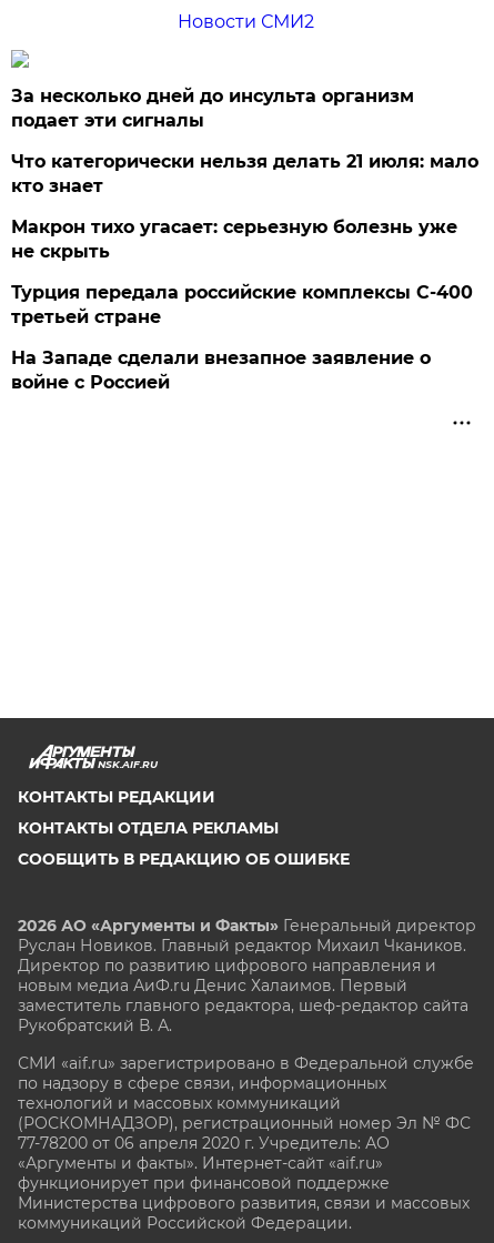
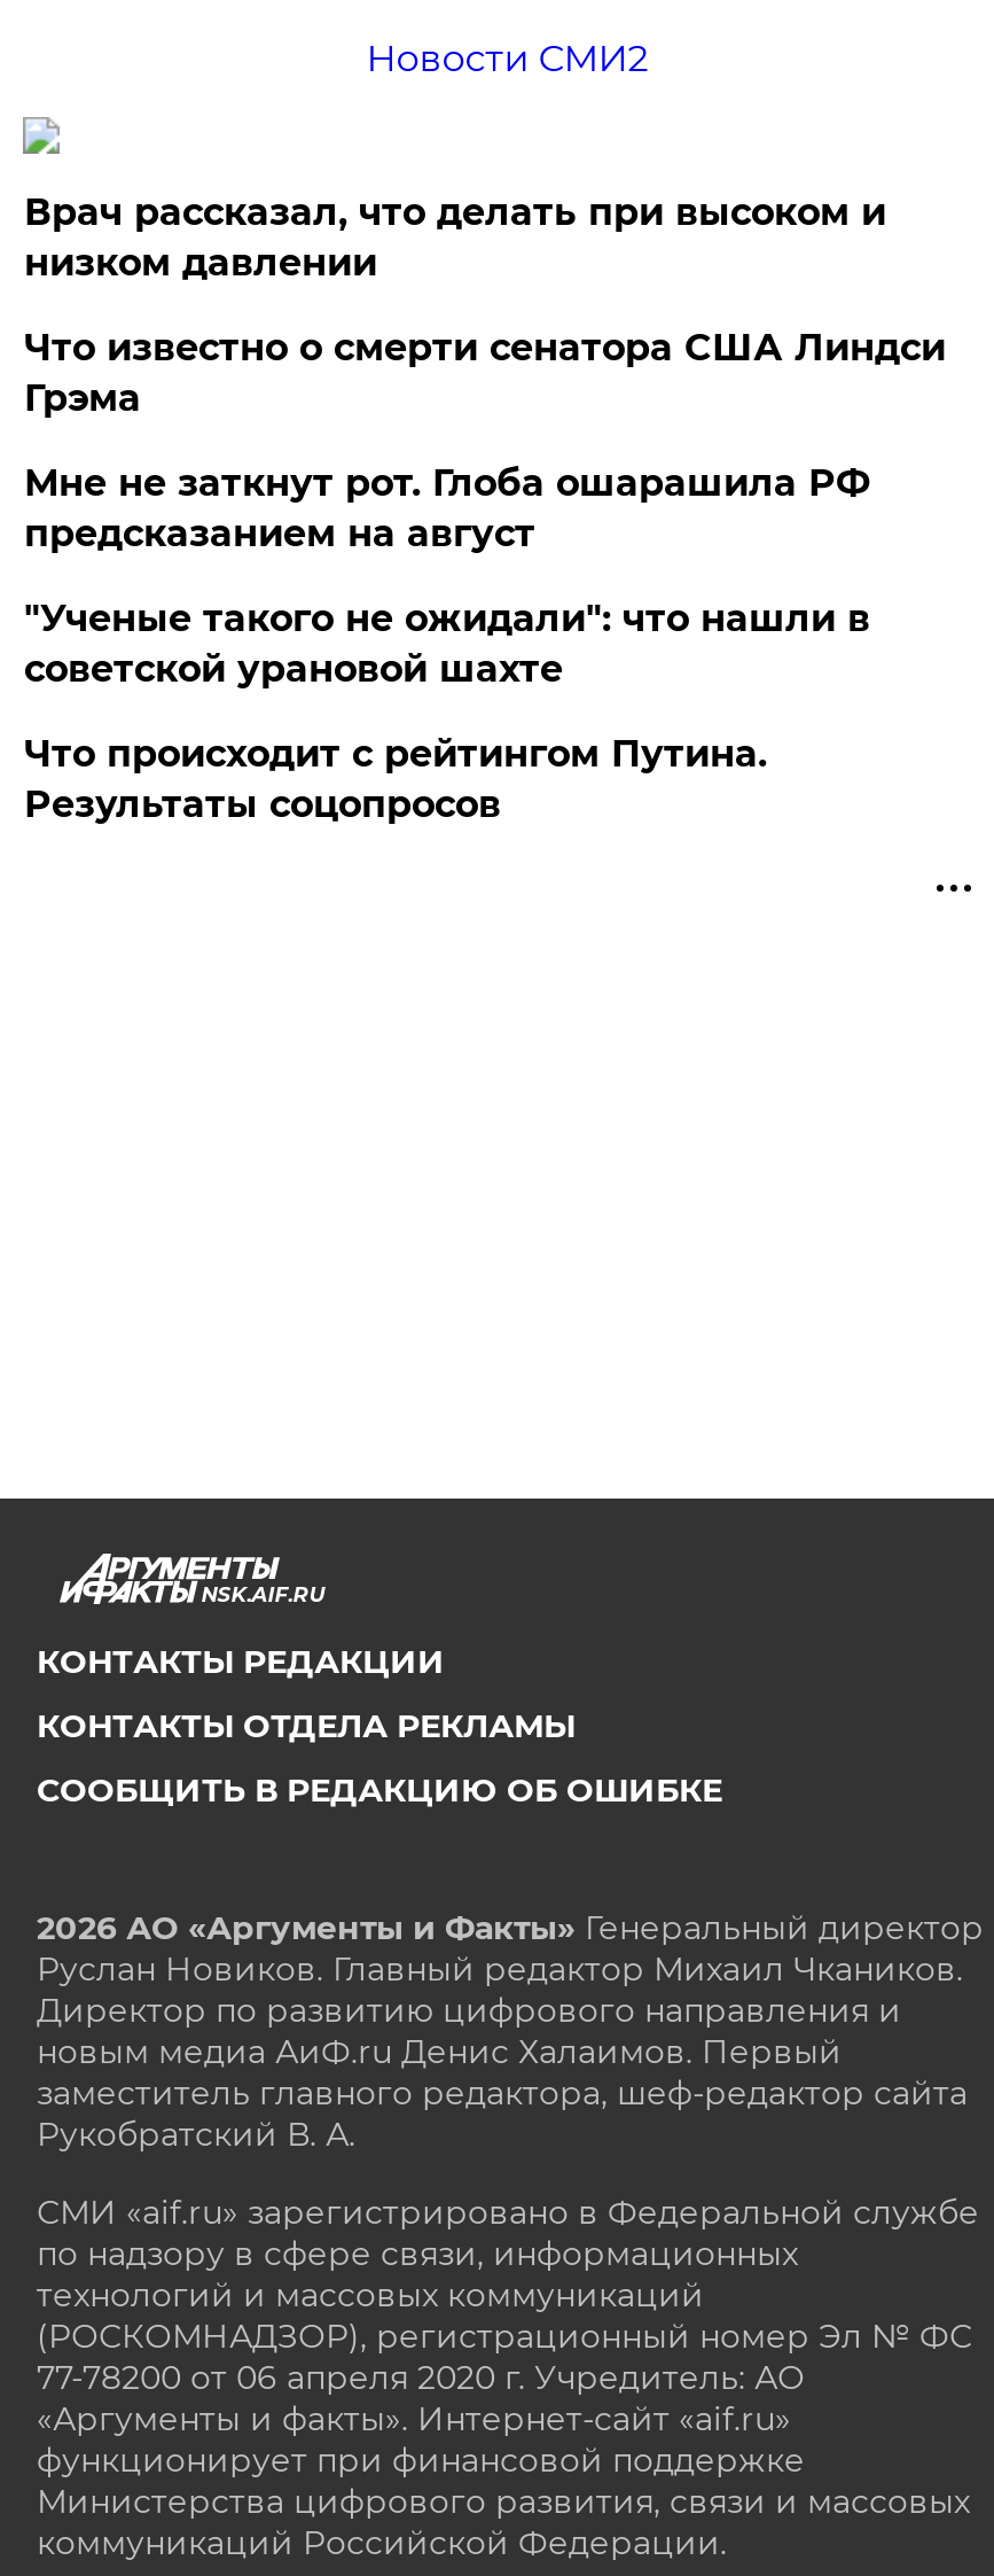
- За несколько дней до инсульта организм
- подает эти сигналы
+ Врач рассказал, что делать при высоком и
+ низком давлении

- Что категорически нельзя делать 21 июля: мало
- кто знает
+ Что известно о смерти сенатора США Линдси
+ Грэма

- Макрон тихо угасает: серьезную болезнь уже
- не скрыть
+ Мне не заткнут рот. Глоба ошарашила РФ
+ предсказанием на август

- Турция передала российские комплексы С-400
- третьей стране
+ "Ученые такого не ожидали": что нашли в
+ советской урановой шахте

- На Западе сделали внезапное заявление о
- войне с Россией
+ Что происходит с рейтингом Путина.
+ Результаты соцопросов
